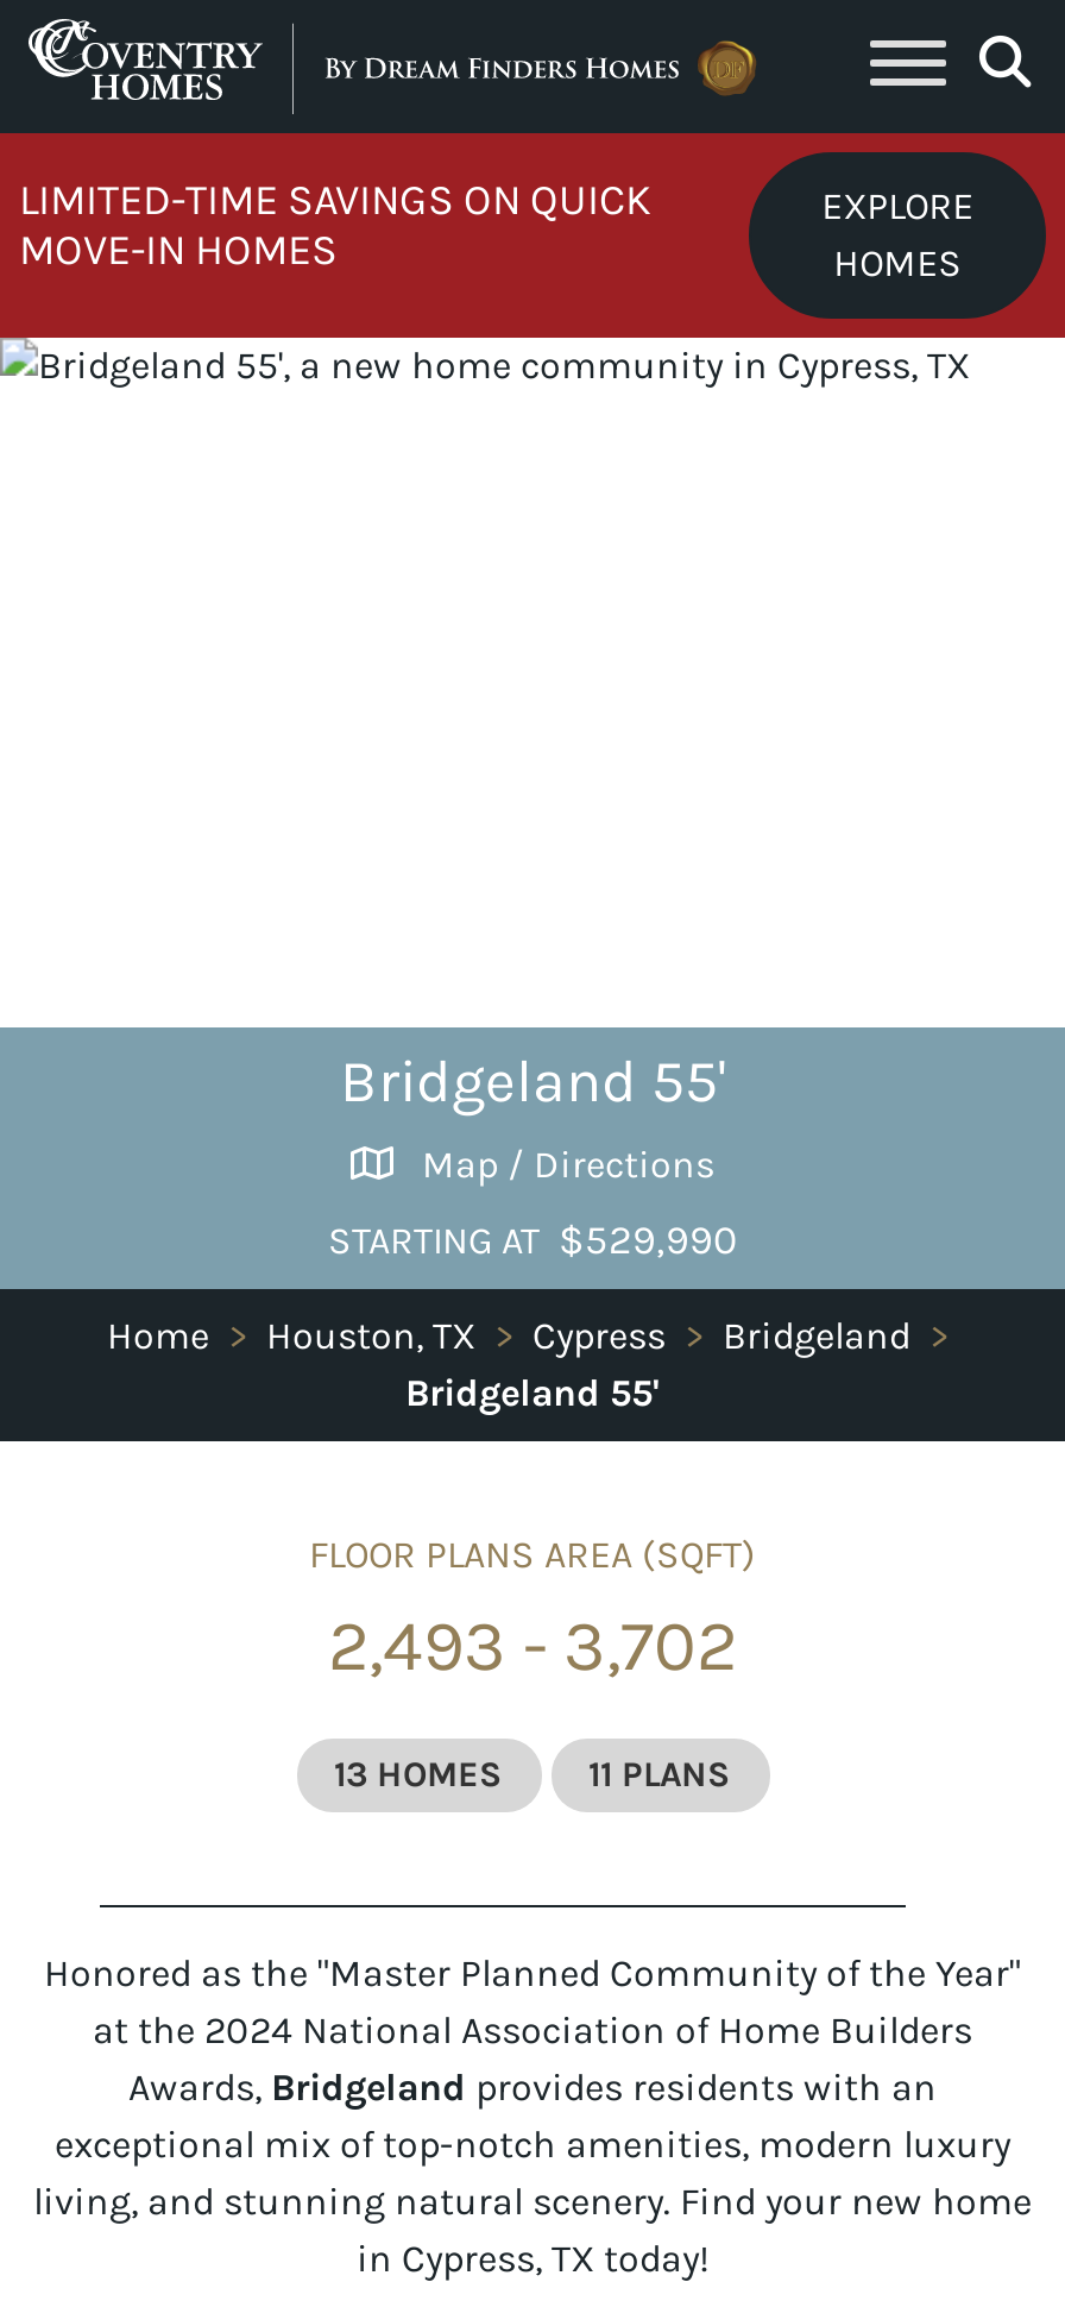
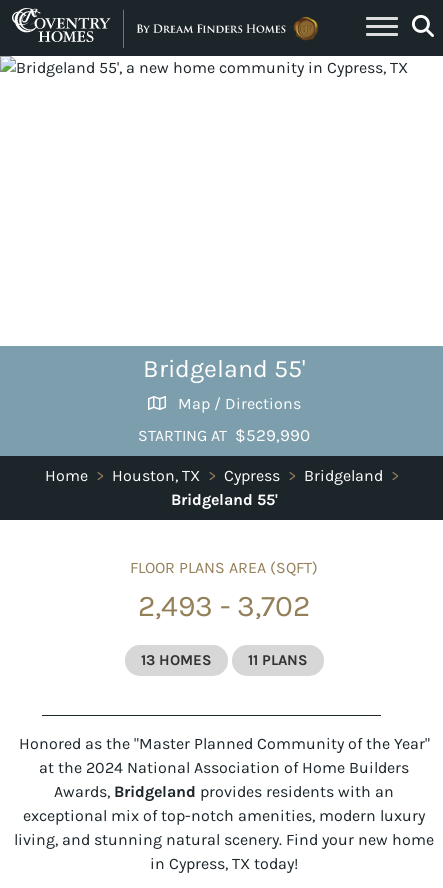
- [image]
- LIMITED-TIME SAVINGS ON QUICK
- MOVE-IN HOMES

- EXPLORE
- HOMES
